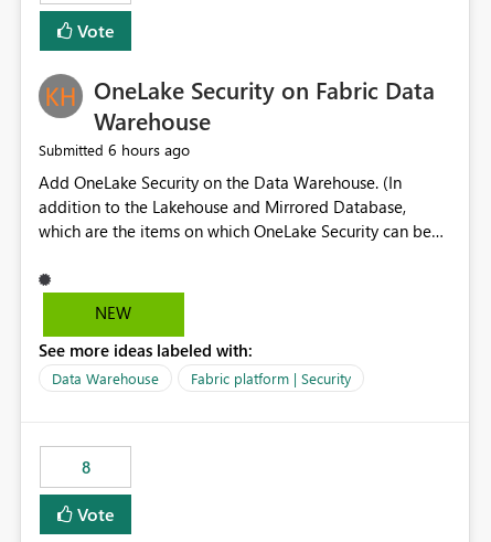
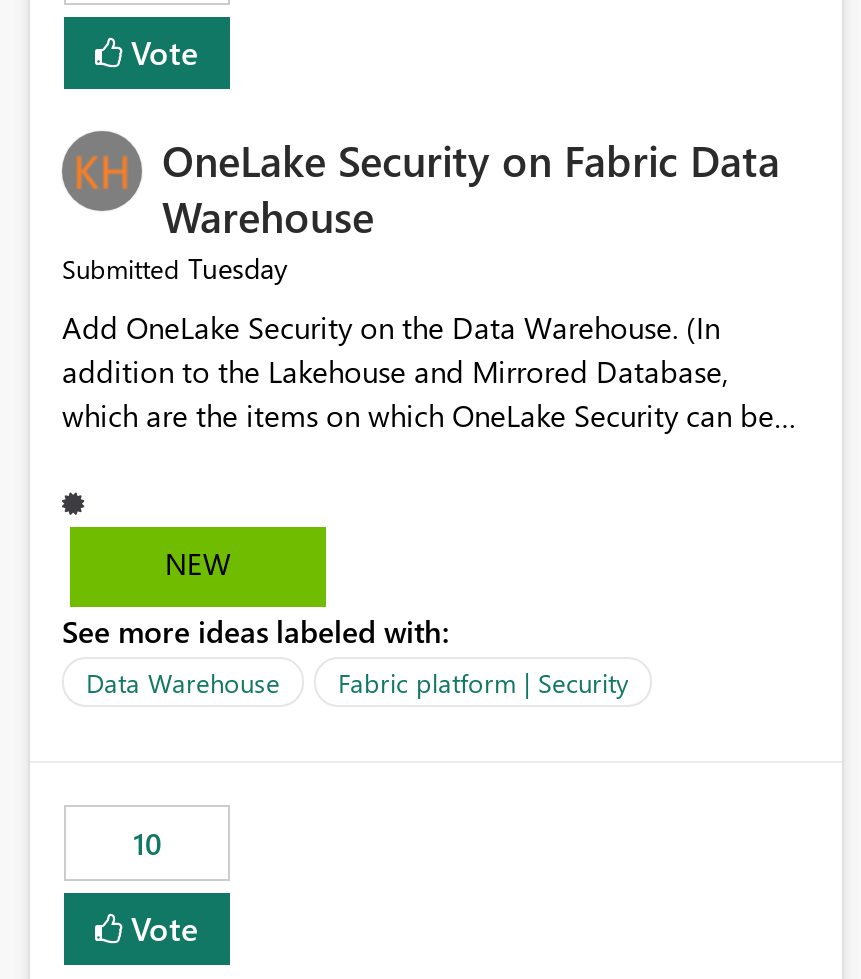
- Submitted 6 hours ago
+ Submitted Tuesday

- 8
+ 10
